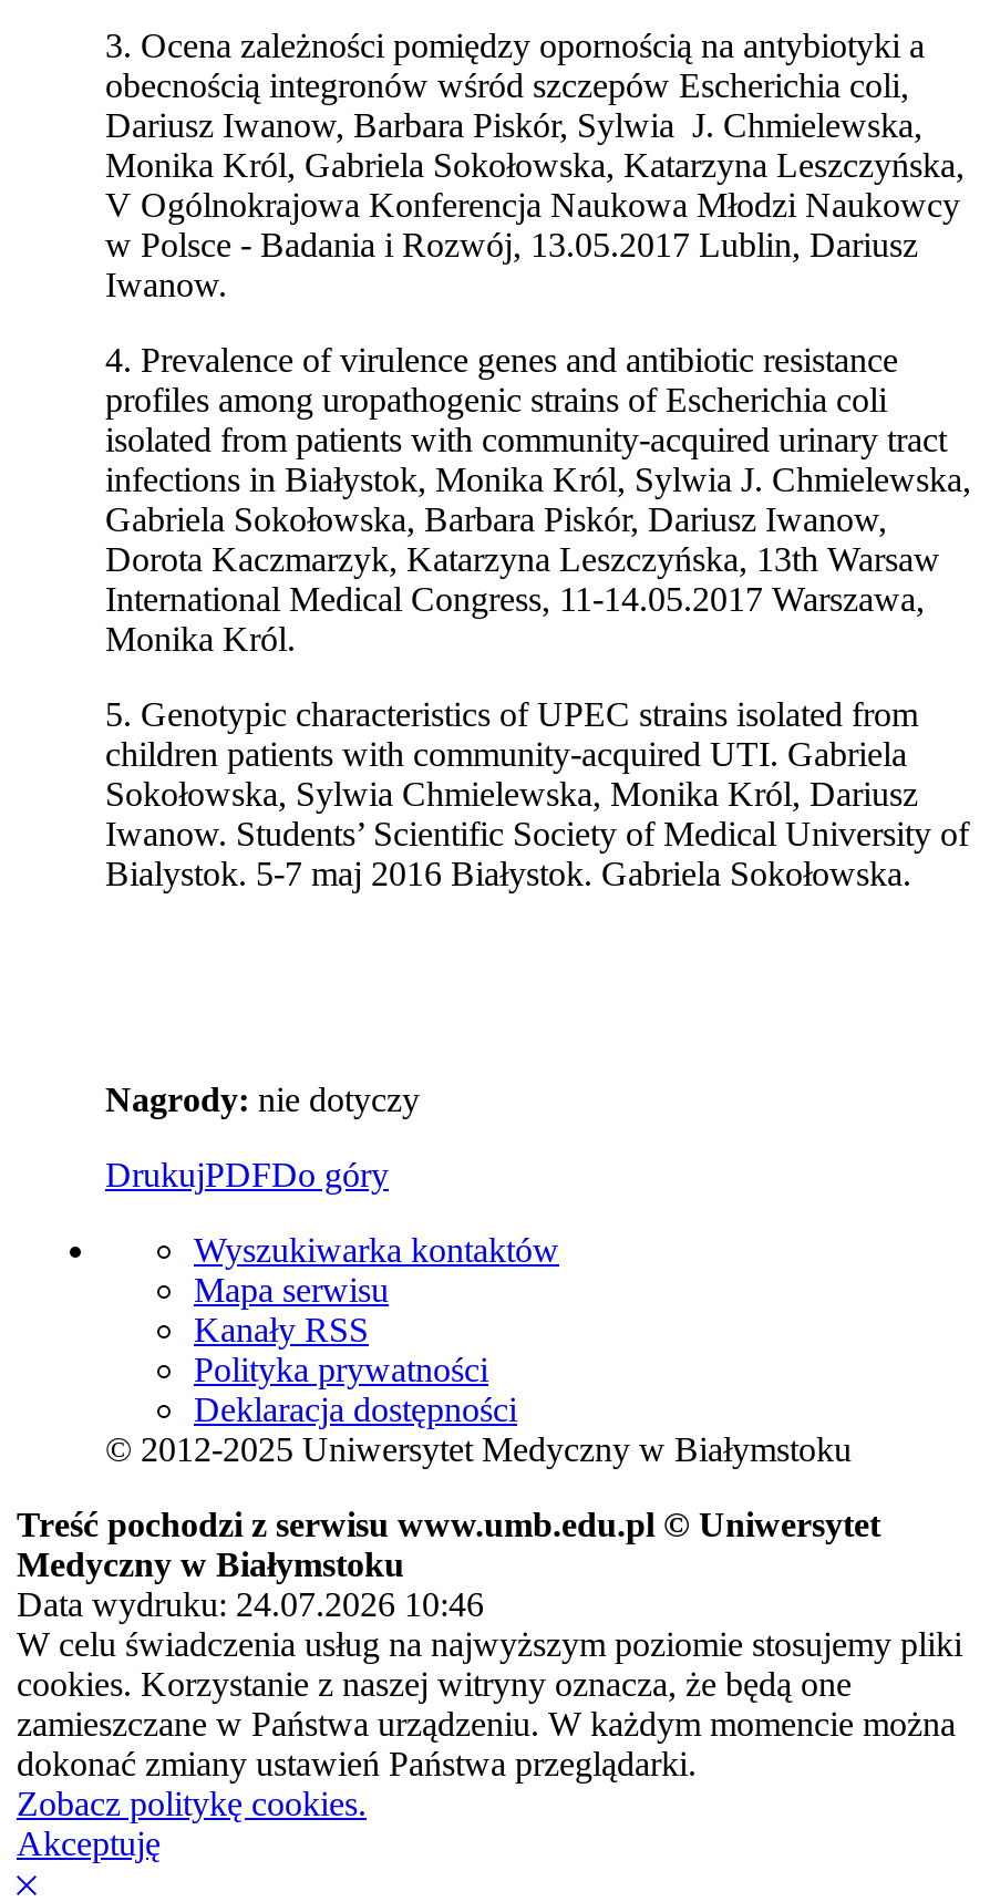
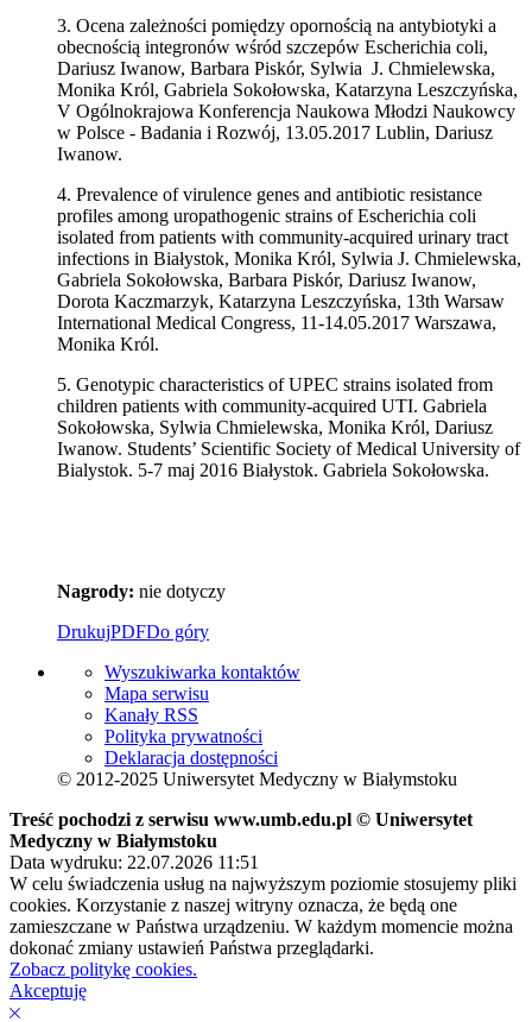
- Data wydruku: 24.07.2026 10:46
+ Data wydruku: 22.07.2026 11:51
